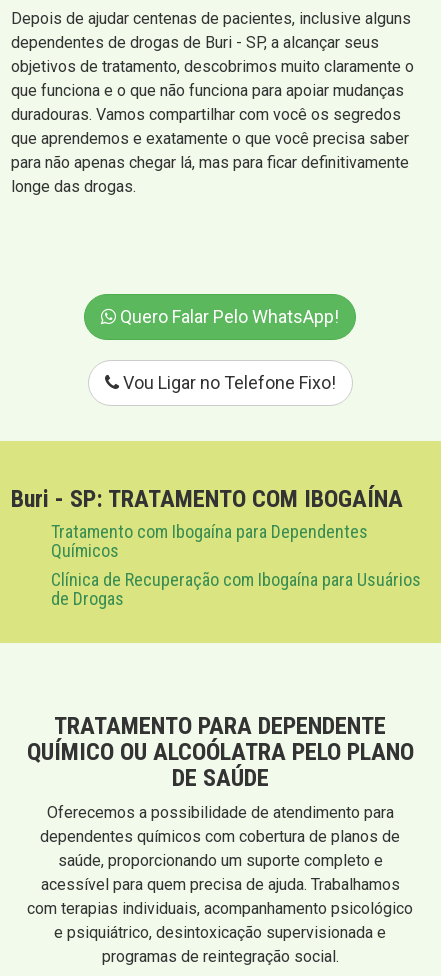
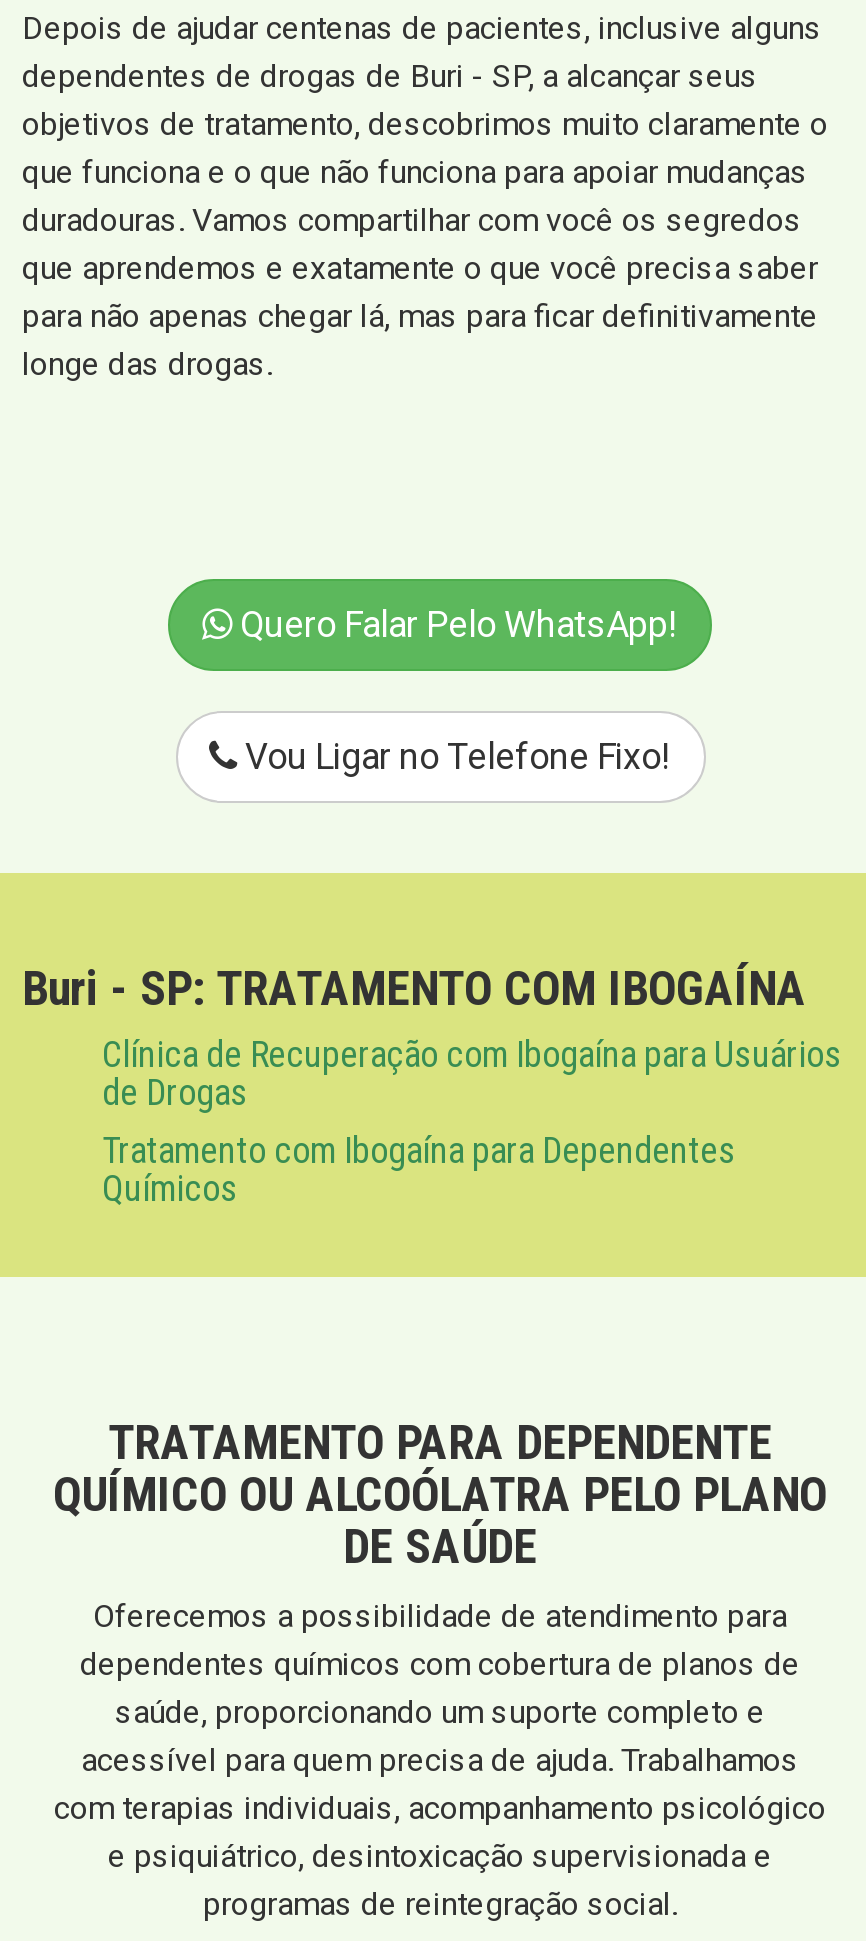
moved down: Tratamento com Ibogaína para Dependentes | Químicos

moved up: Clínica de Recuperação com Ibogaína para Usuários | de Drogas
